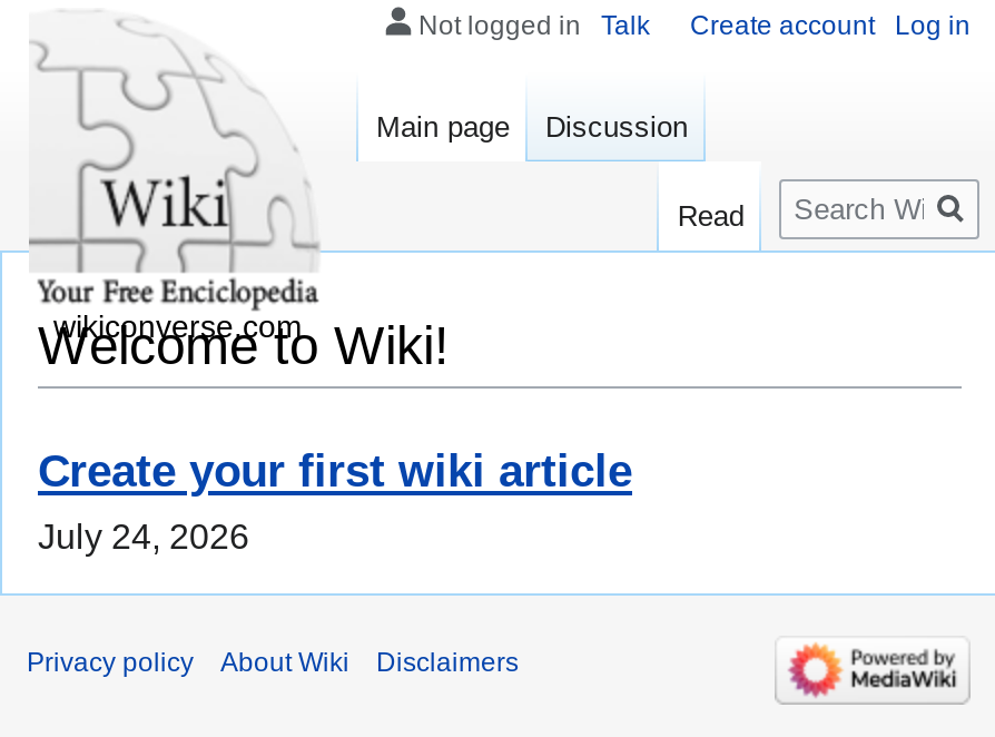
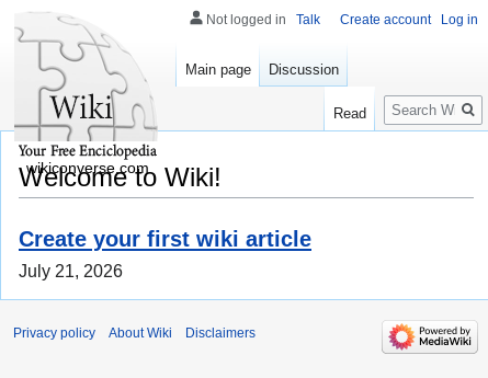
- July 24, 2026
+ July 21, 2026
